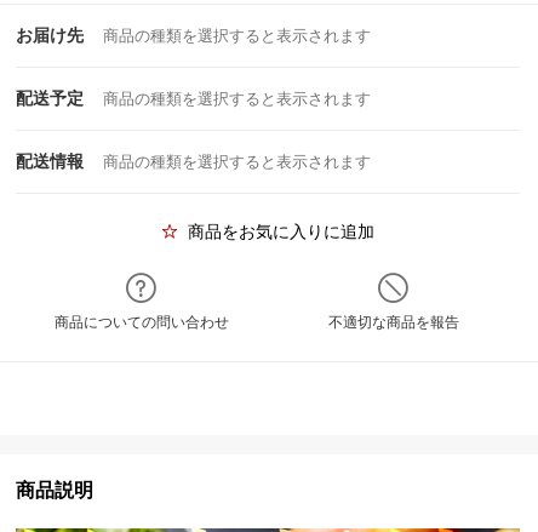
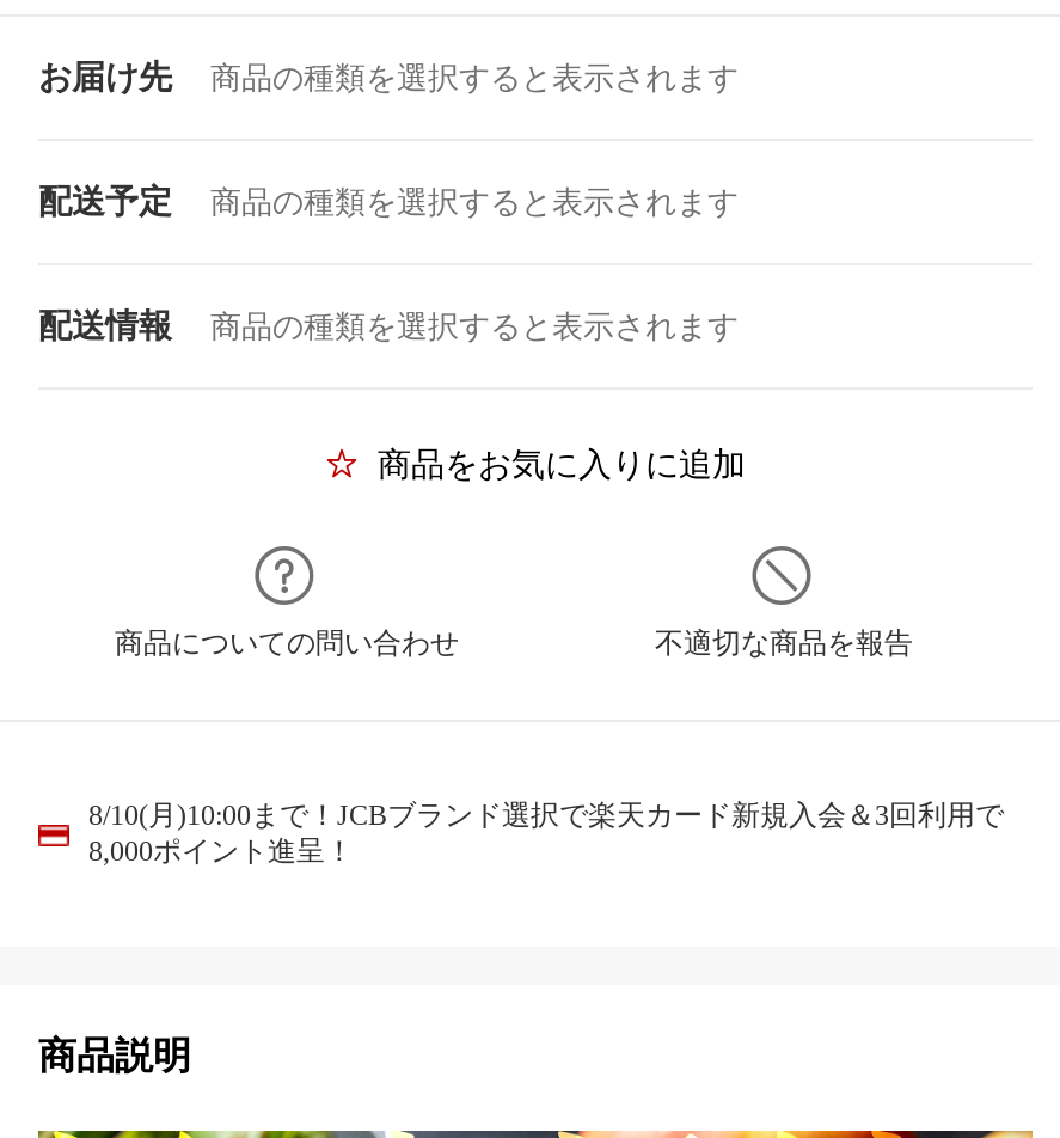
+ 8/10(月)10:00まで！JCBブランド選択で楽天カード新規入会＆3回利用で
+ 8,000ポイント進呈！
